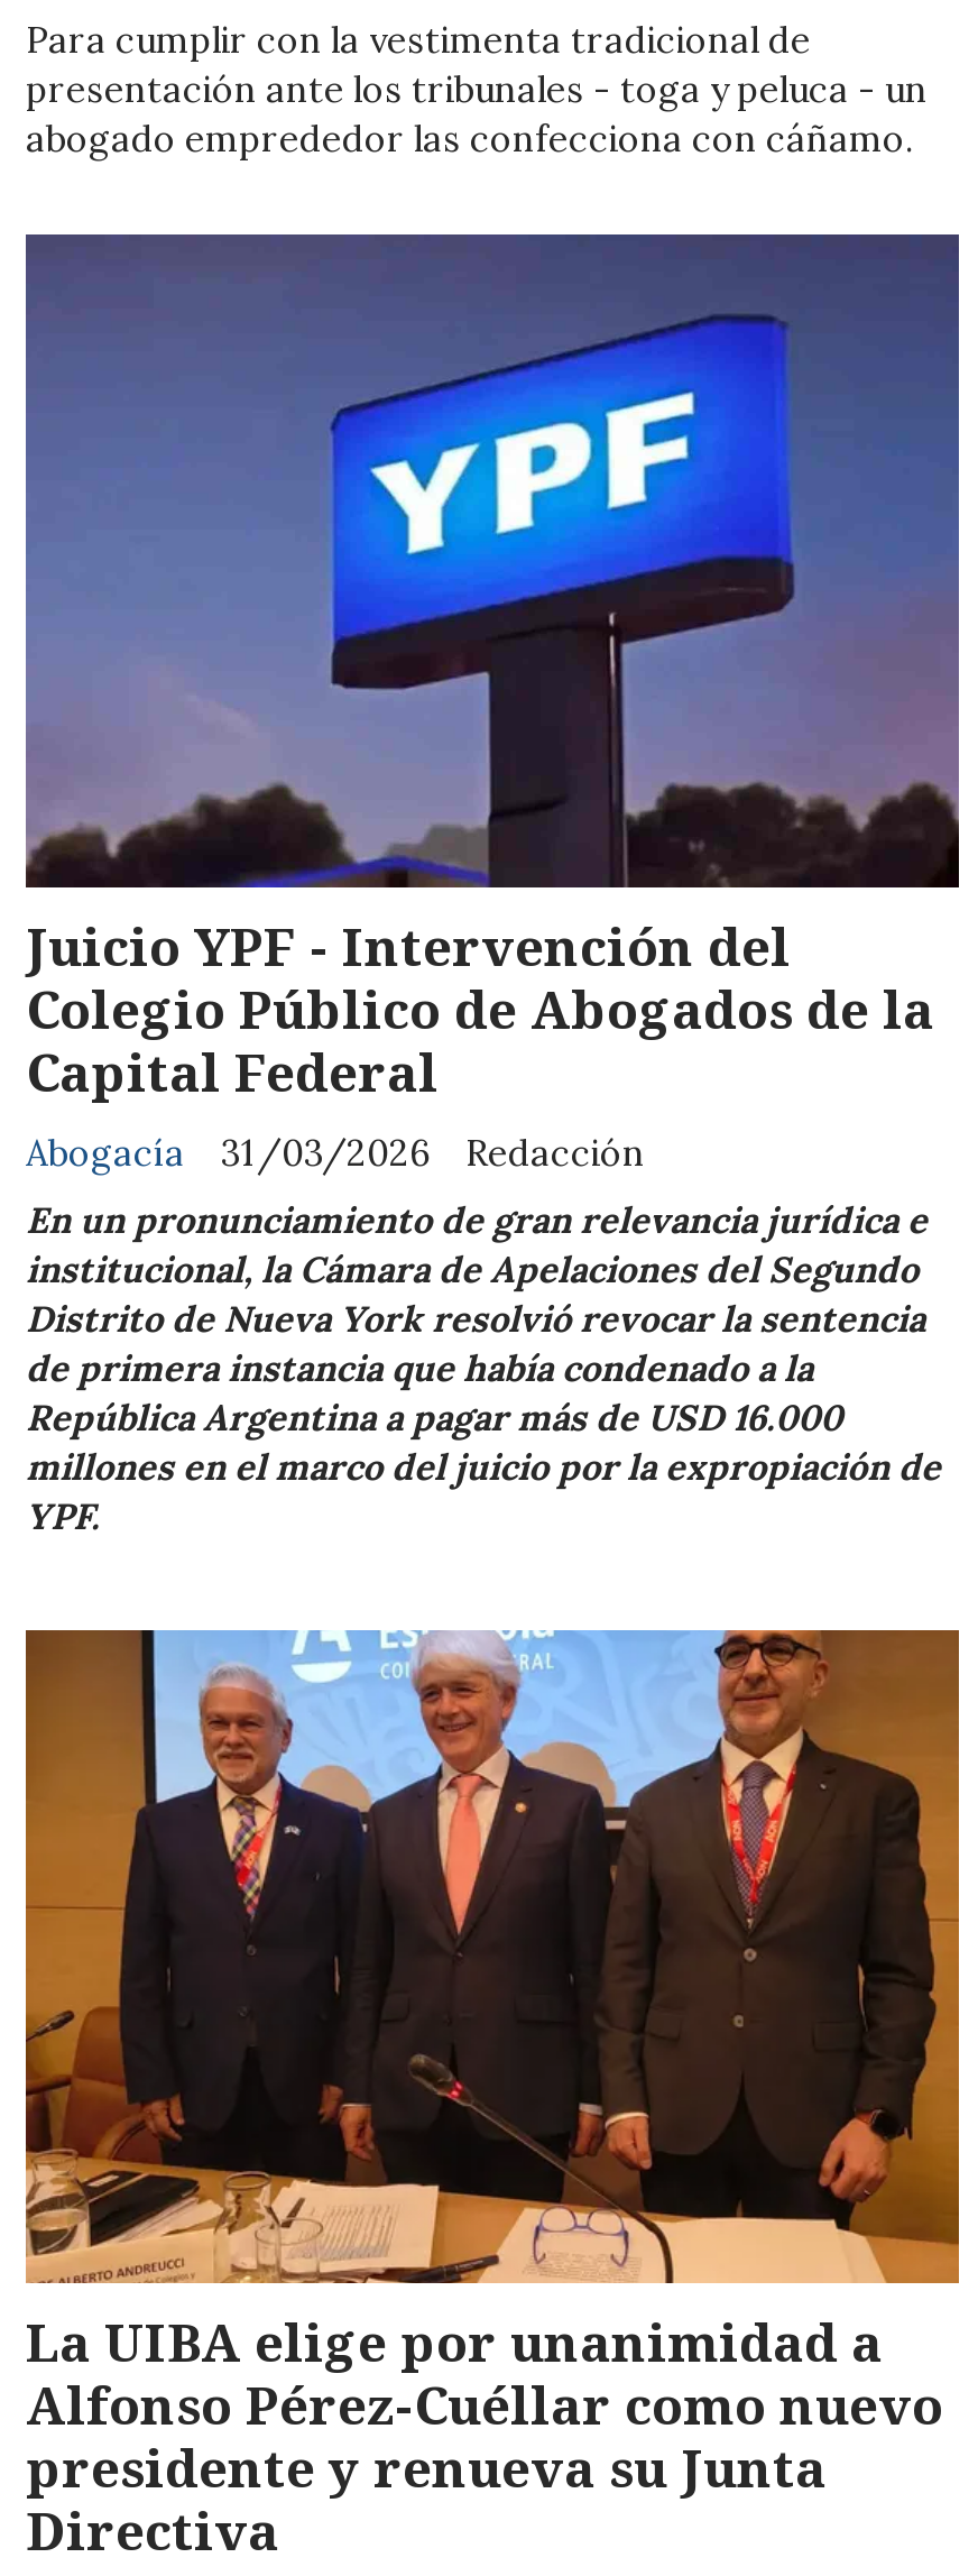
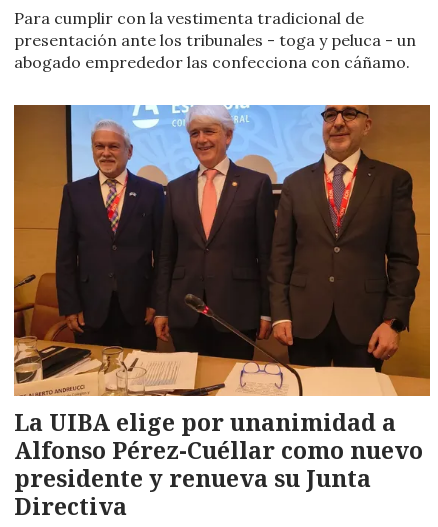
- [image]
- Juicio YPF - Intervención del
- Colegio Público de Abogados de la
- Capital Federal
- Redacción
- Abogacía
- 31/03/2026
- En un pronunciamiento de gran relevancia jurídica e
- institucional, la Cámara de Apelaciones del Segundo
- Distrito de Nueva York resolvió revocar la sentencia
- de primera instancia que había condenado a la
- República Argentina a pagar más de USD 16.000
- millones en el marco del juicio por la expropiación de
- YPF.
